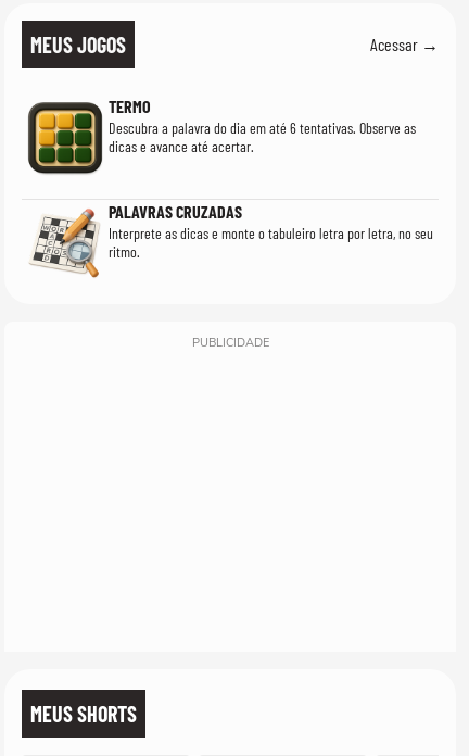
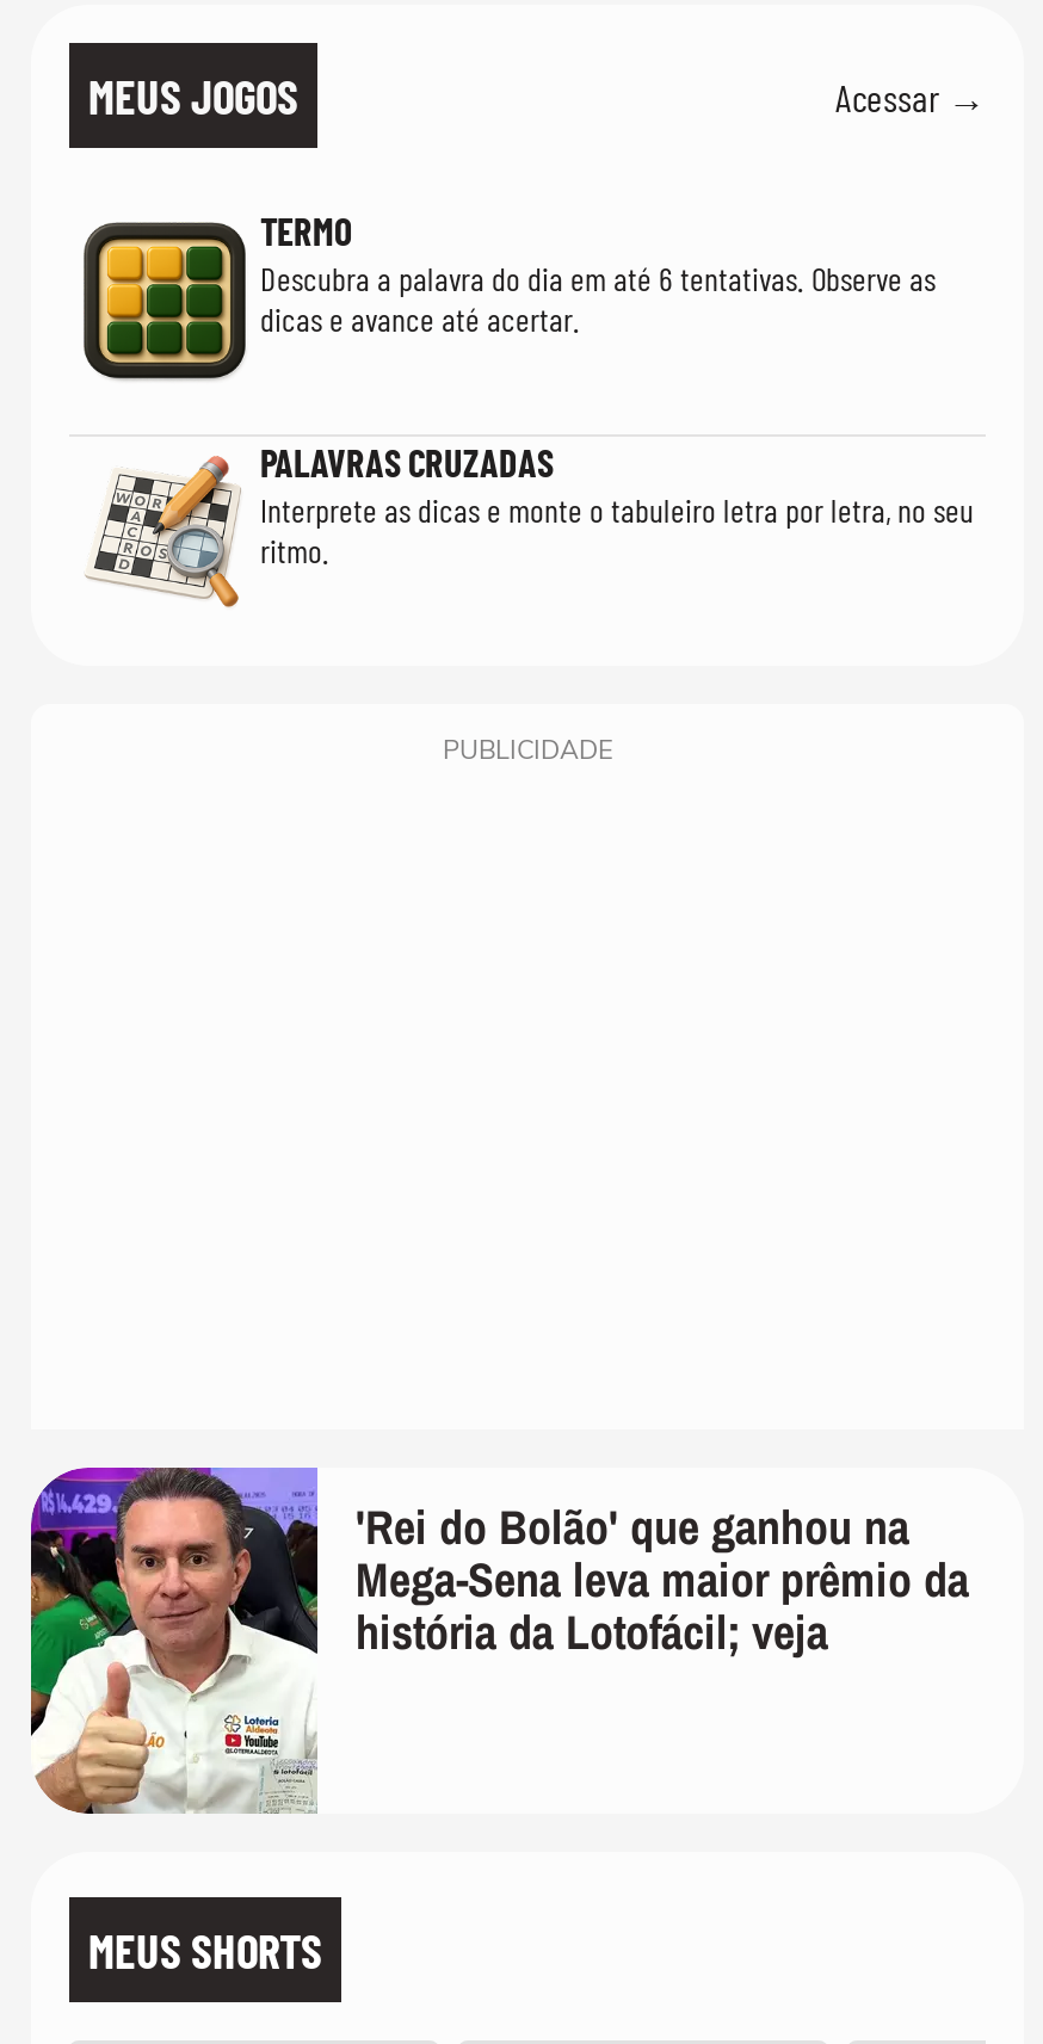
+ [image]
+ 'Rei do Bolão' que ganhou na
+ Mega-Sena leva maior prêmio da
+ história da Lotofácil; veja
